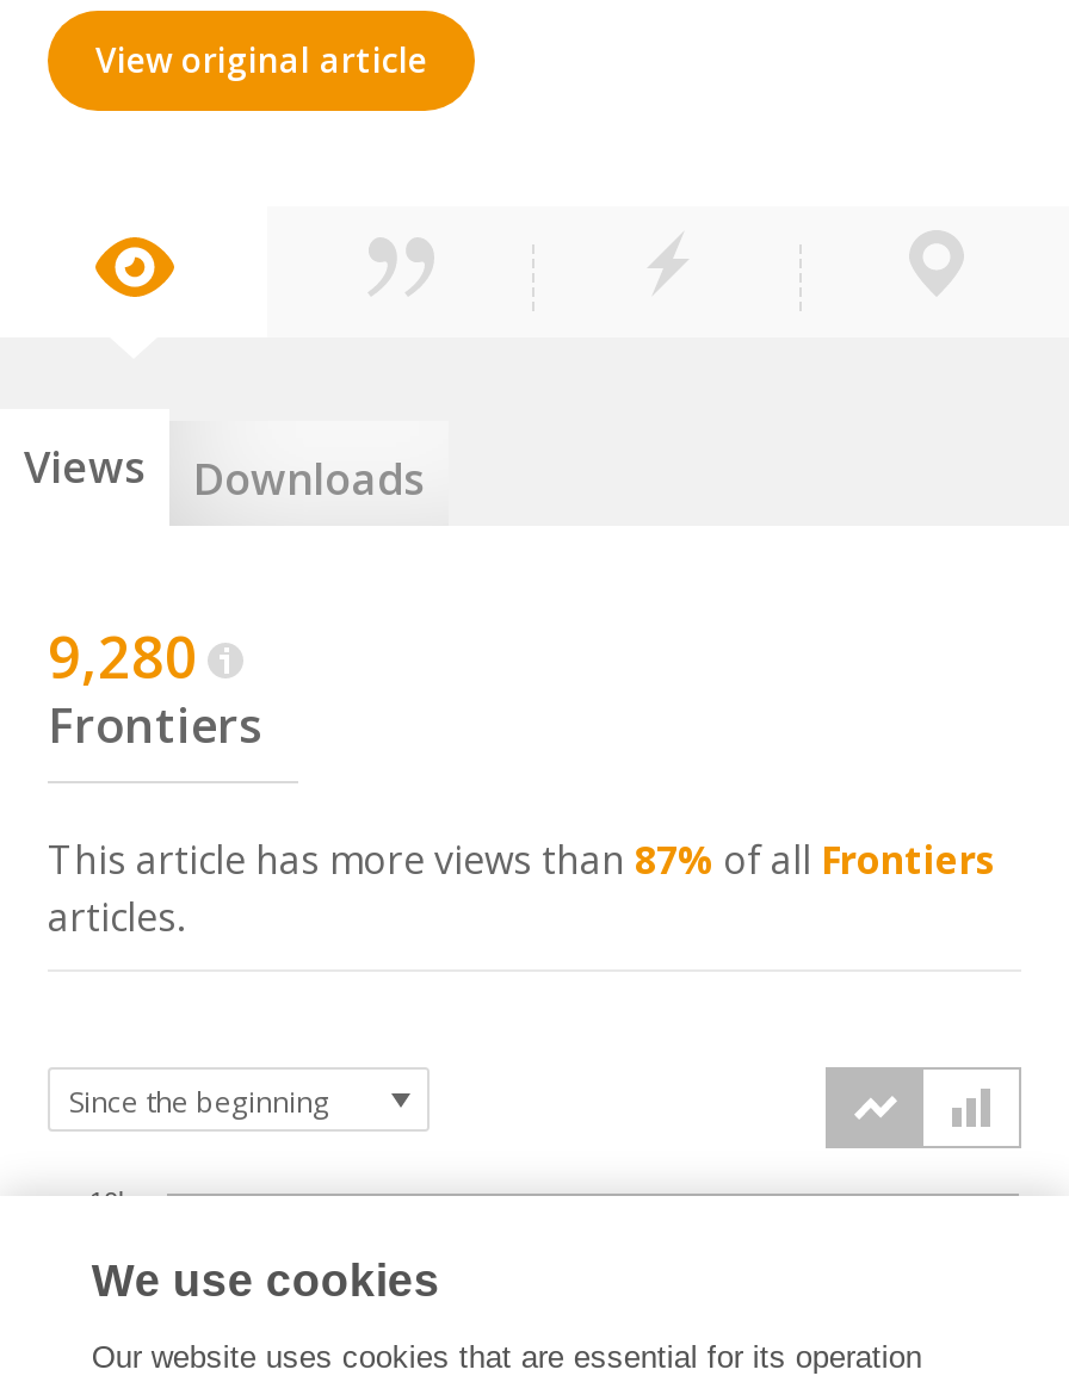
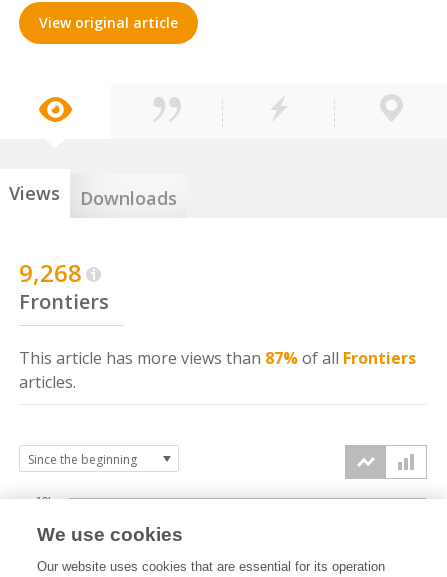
- 9,280
+ 9,268
